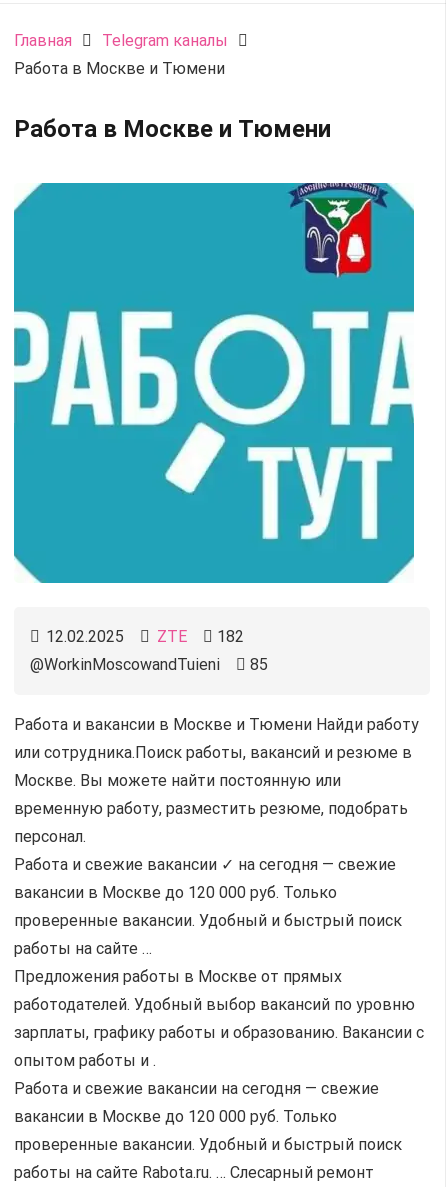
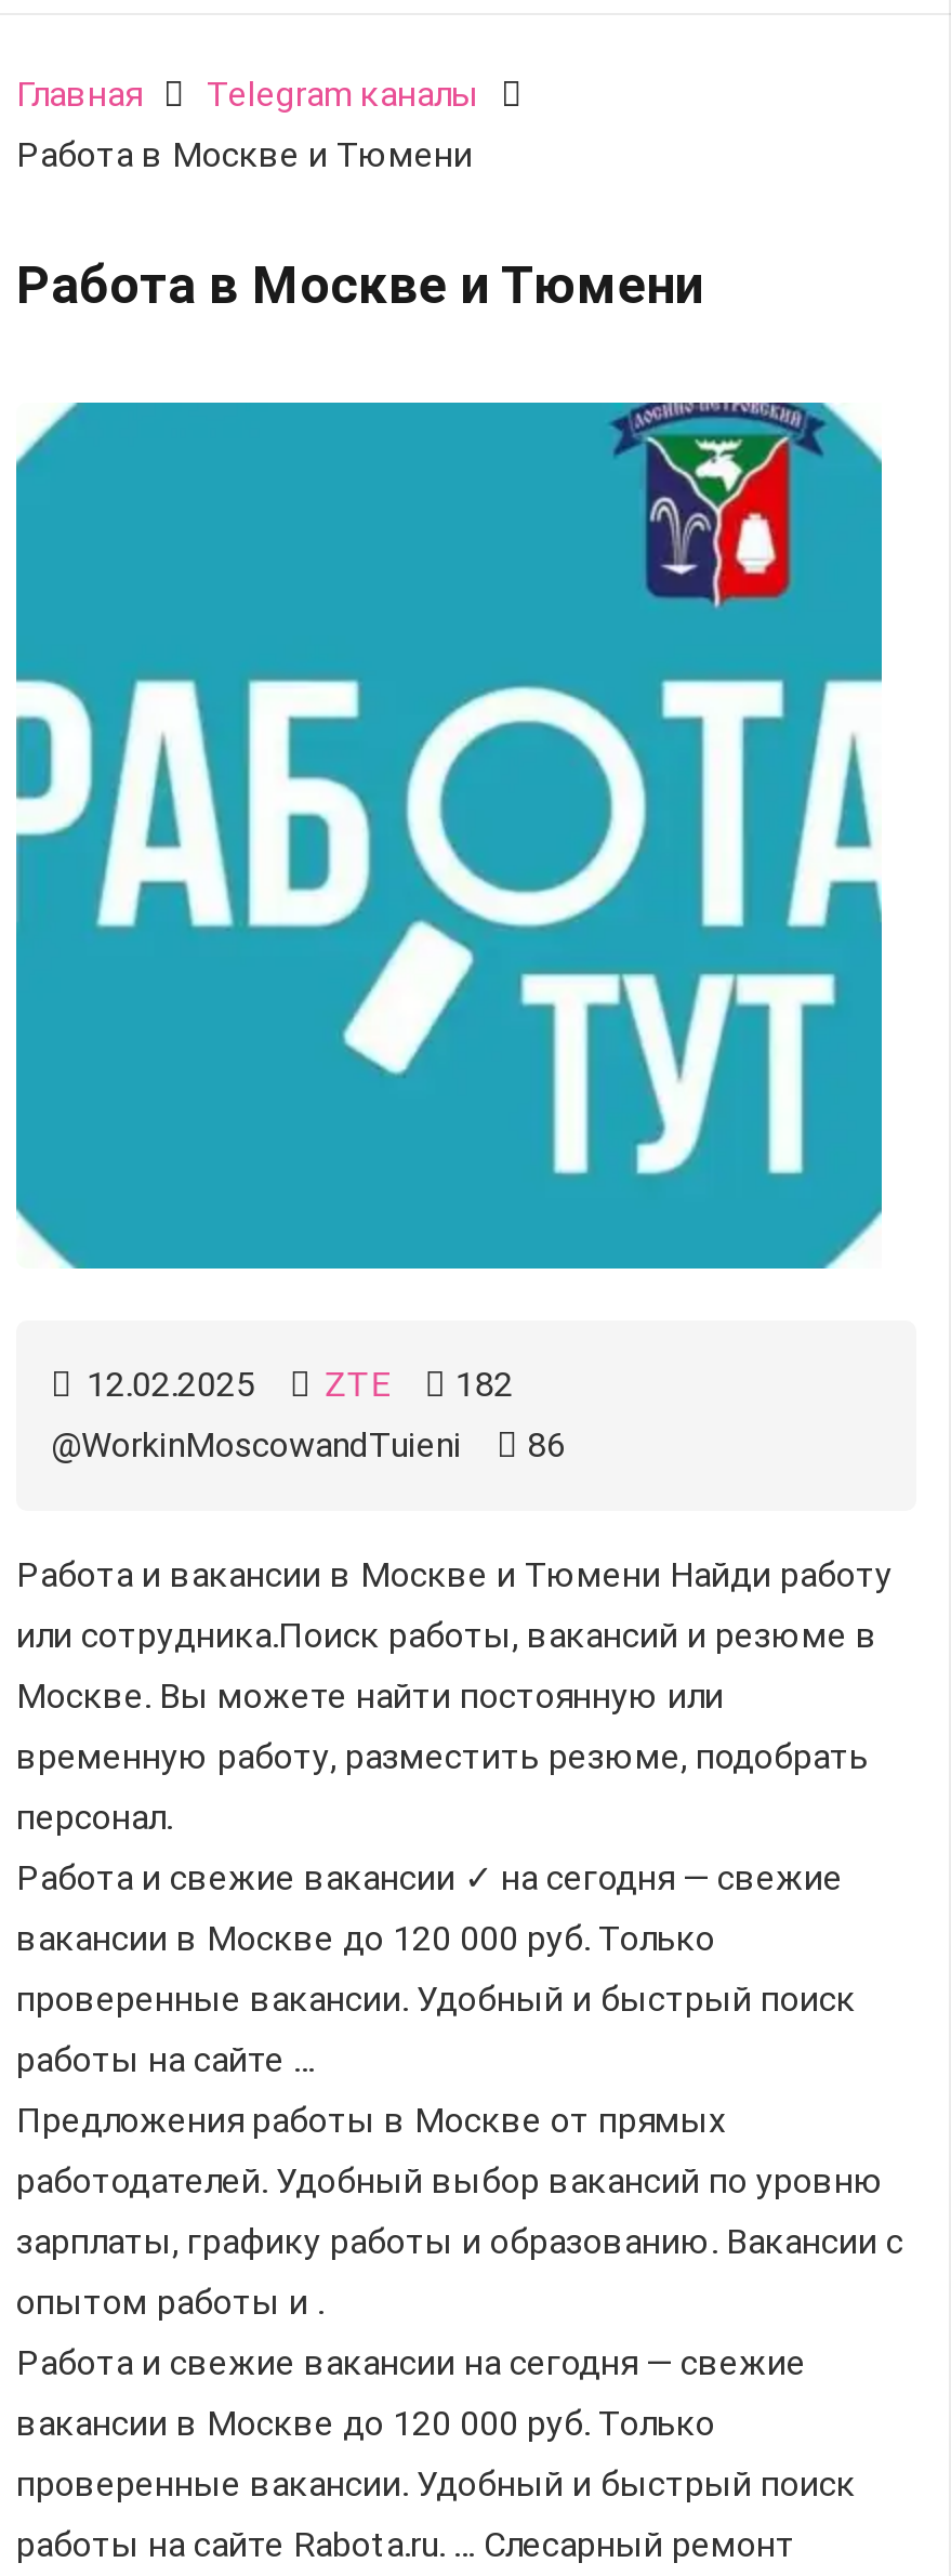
- @WorkinMoscowandTuieni 85
+ @WorkinMoscowandTuieni 86
